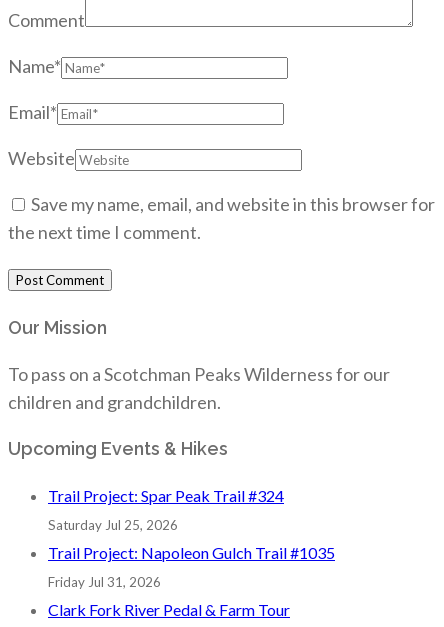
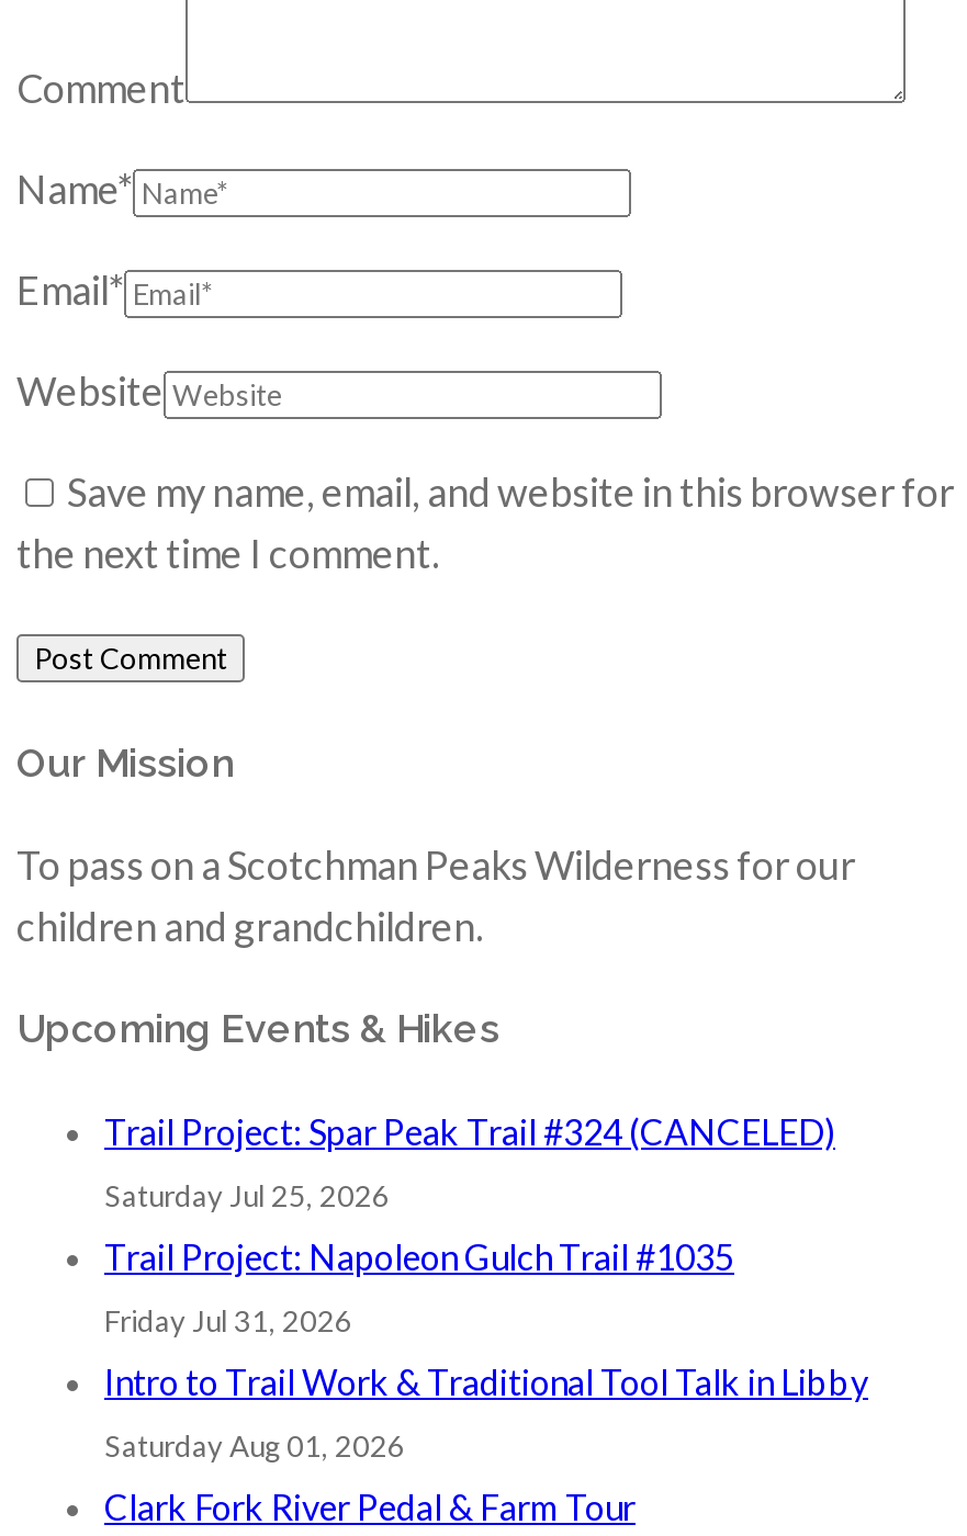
- Trail Project: Spar Peak Trail #324
+ Trail Project: Spar Peak Trail #324 (CANCELED)

+ Intro to Trail Work & Traditional Tool Talk in Libby
+ Saturday Aug 01, 2026
